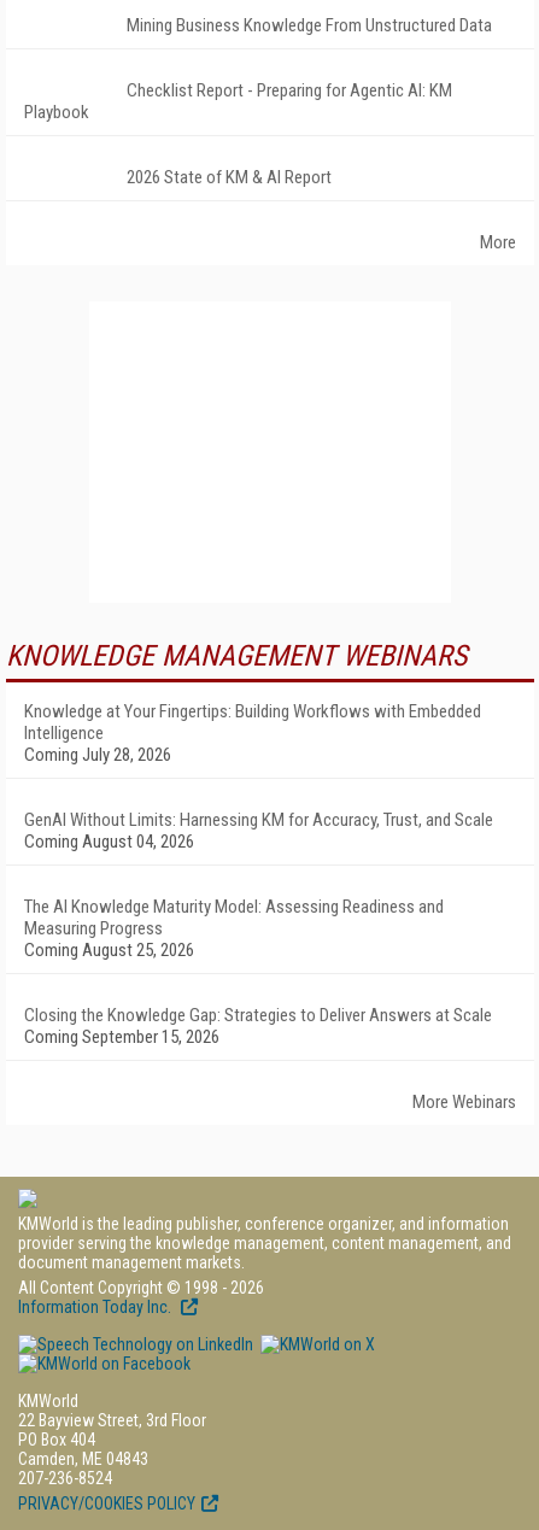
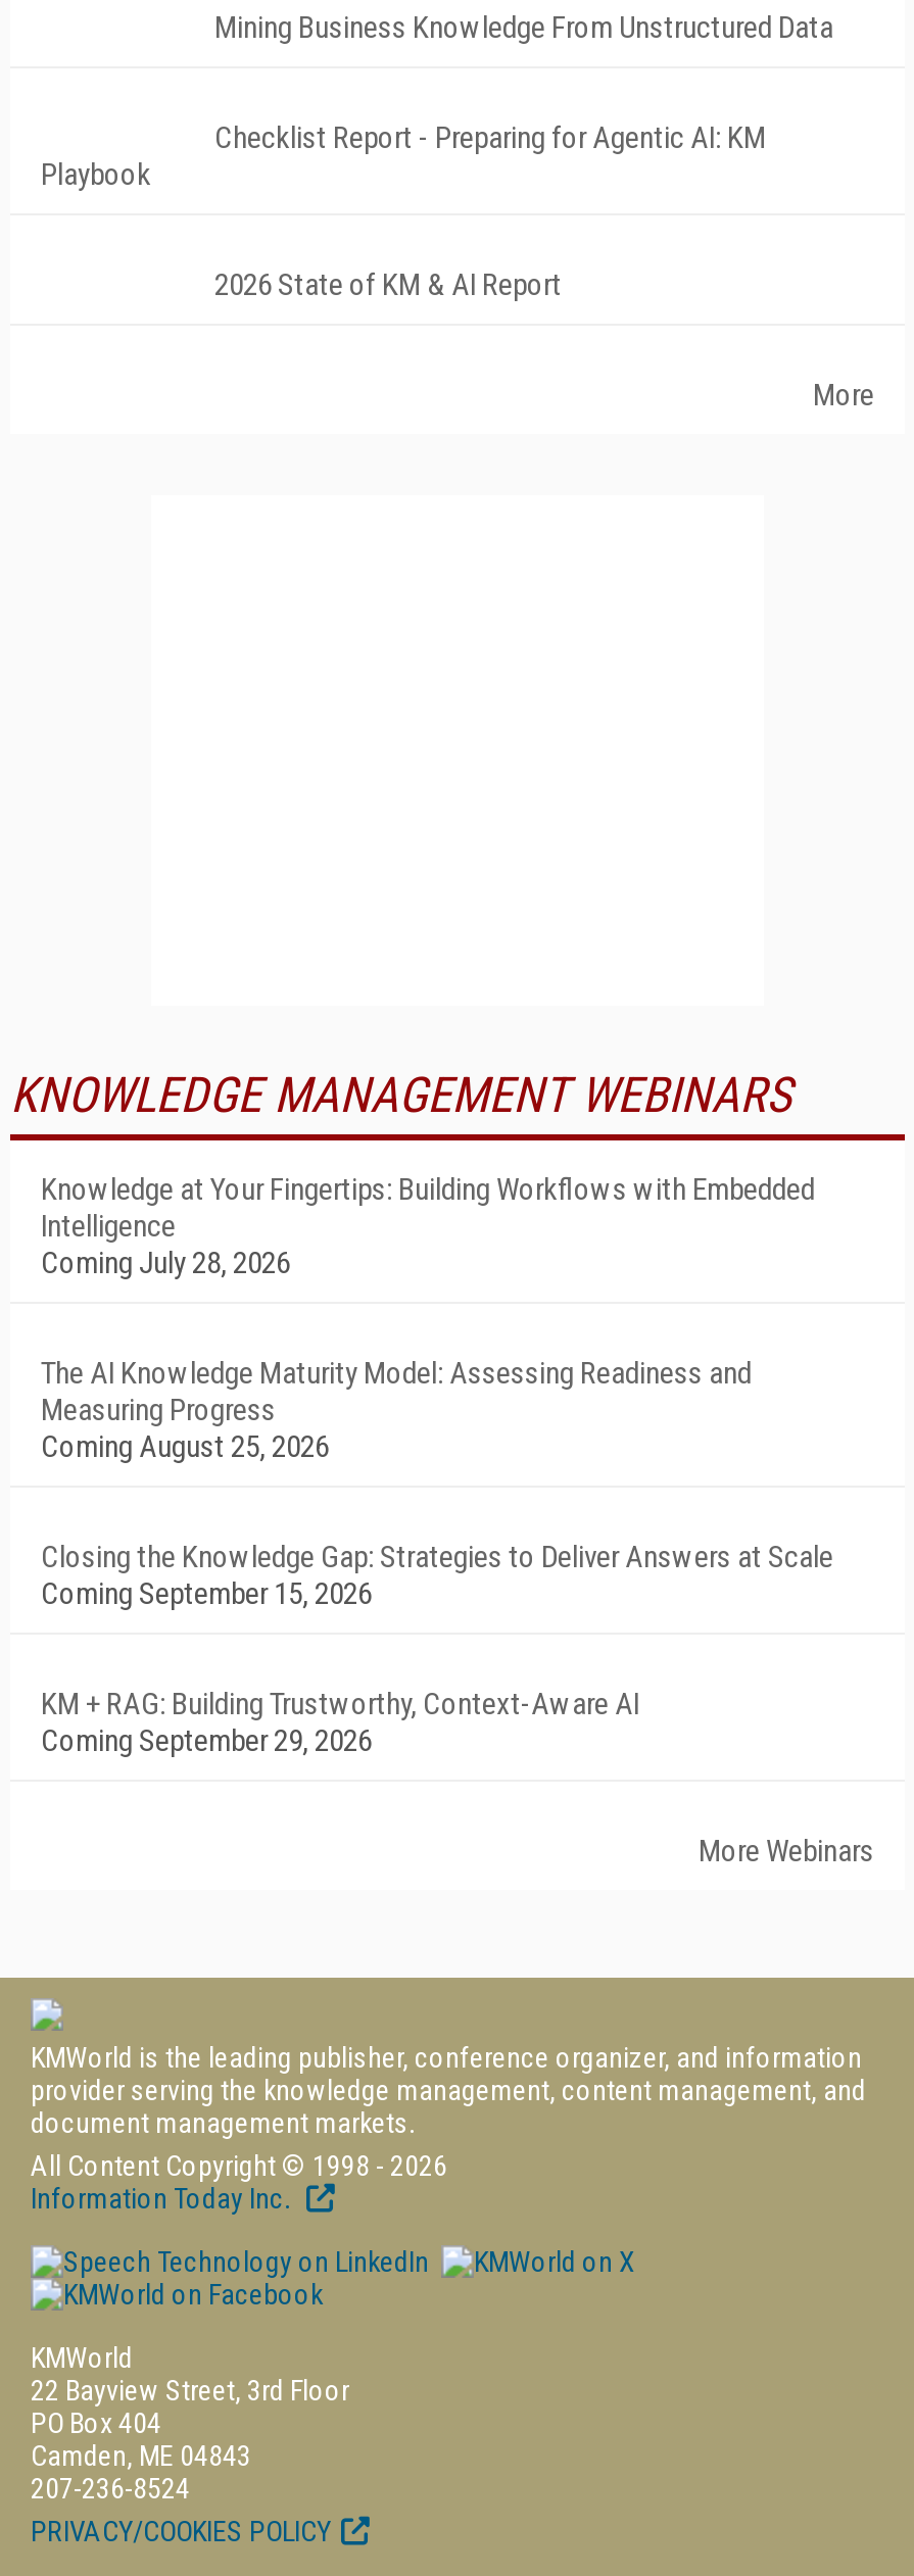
- GenAI Without Limits: Harnessing KM for Accuracy, Trust, and Scale
- Coming August 04, 2026

moved up: The AI Knowledge Maturity Model: Assessing Readiness and | Measuring Progress | Coming August 25, 2026 | Closing the Knowledge Gap: Strategies to Deliver Answers at Scale | Coming September 15, 2026

+ KM + RAG: Building Trustworthy, Context-Aware AI
+ Coming September 29, 2026
